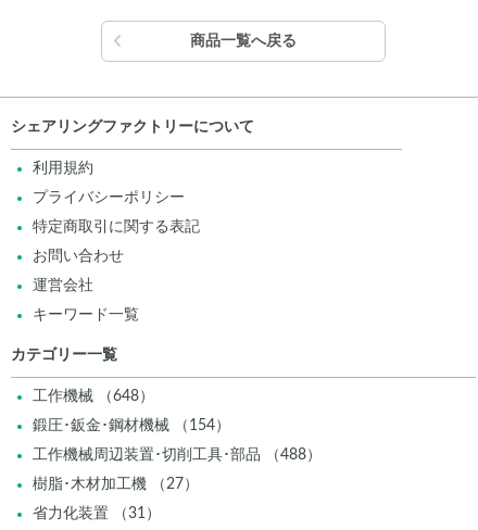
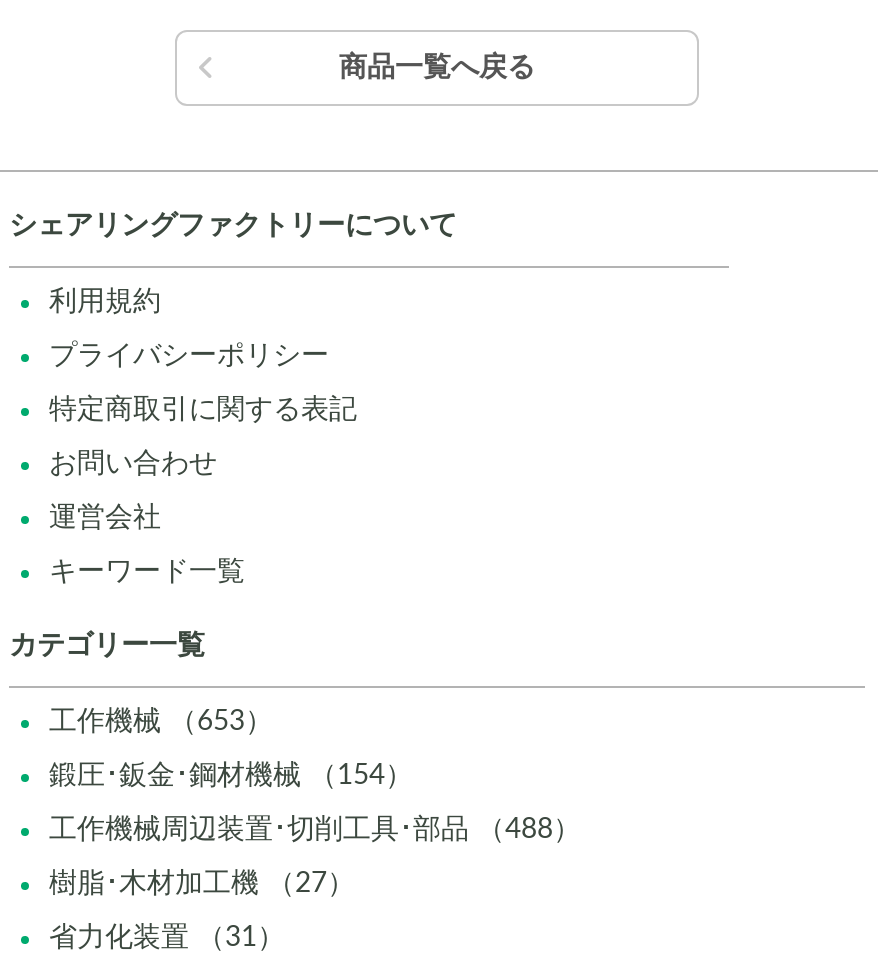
- 工作機械 （648）
+ 工作機械 （653）
